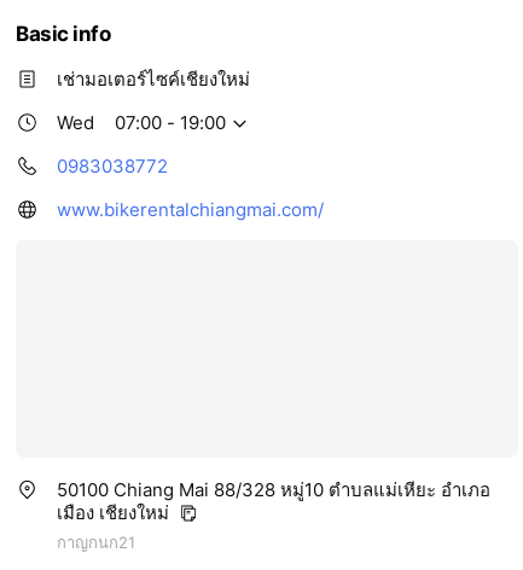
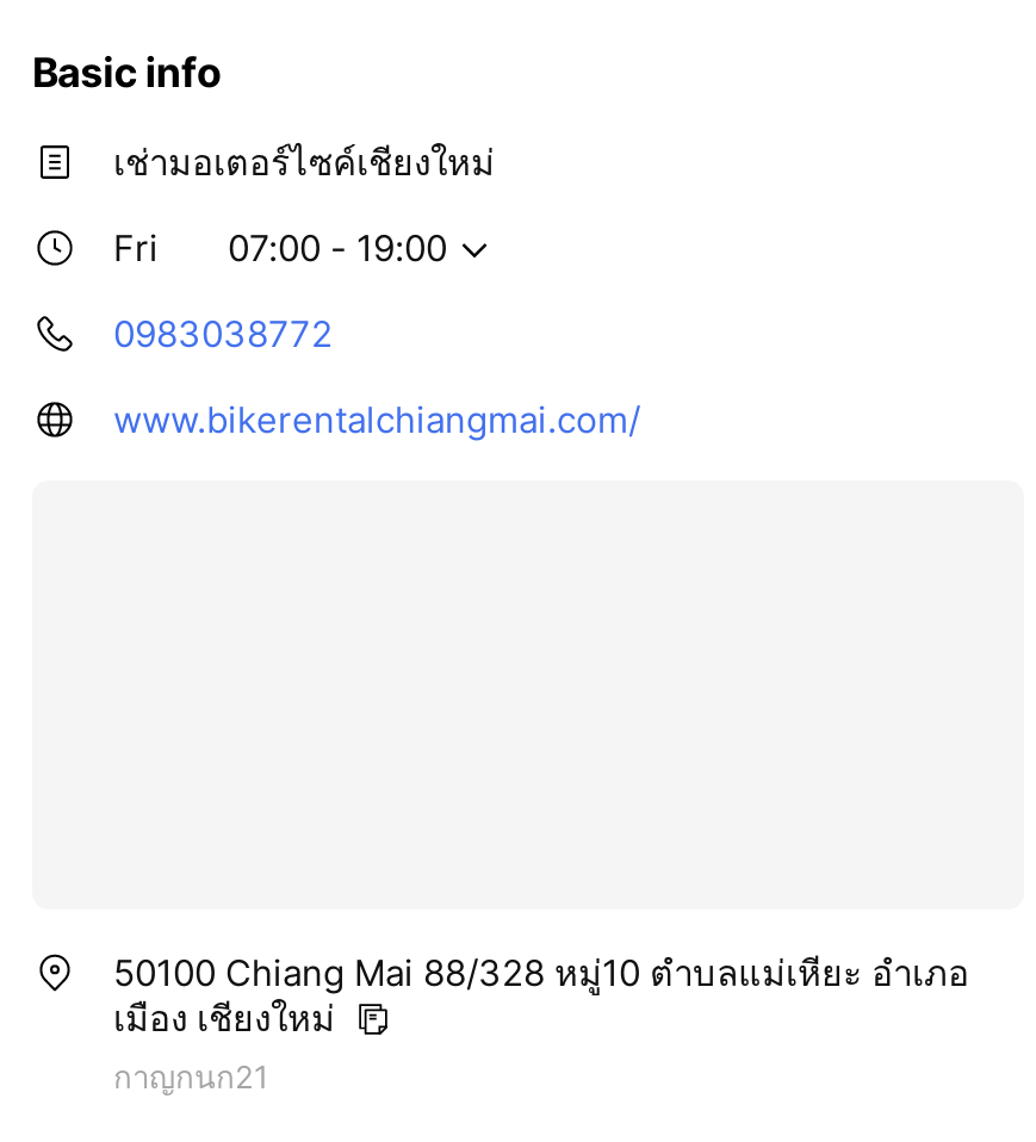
- Wed
+ Fri
